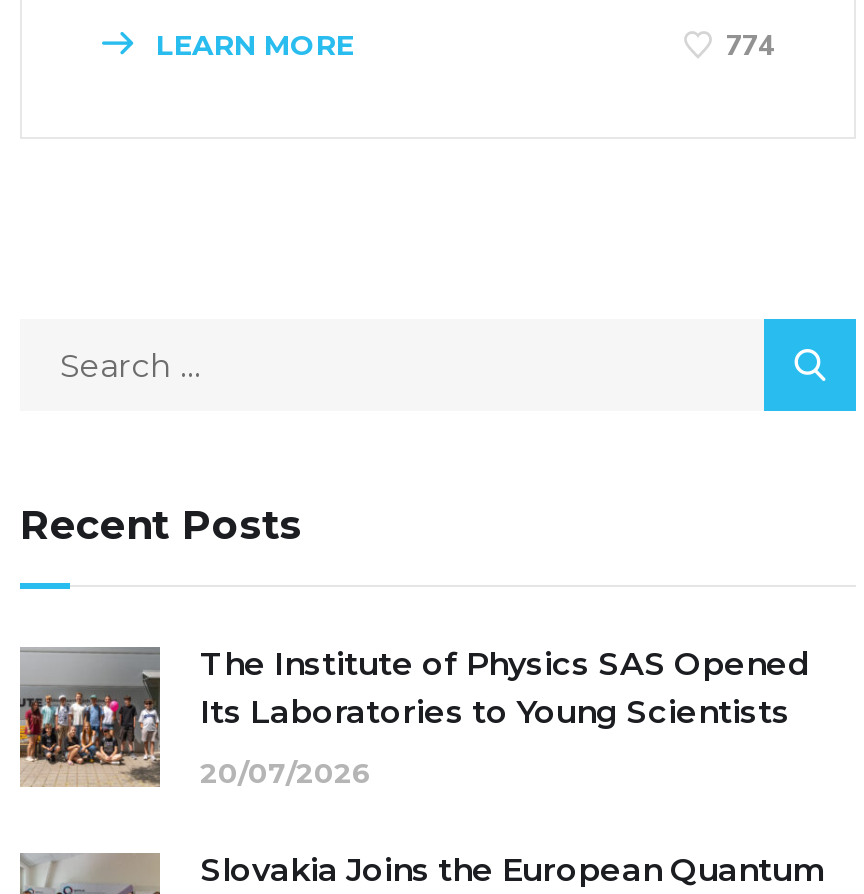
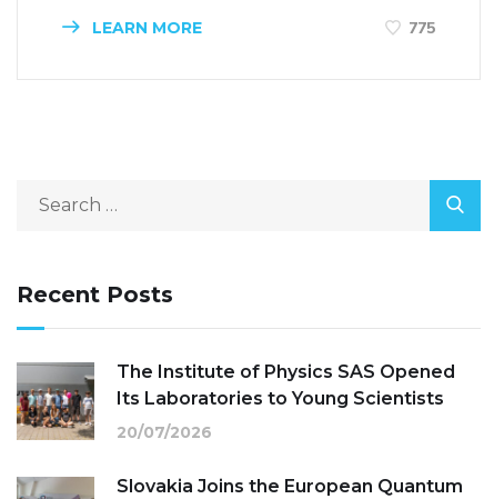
- 774
+ 775
